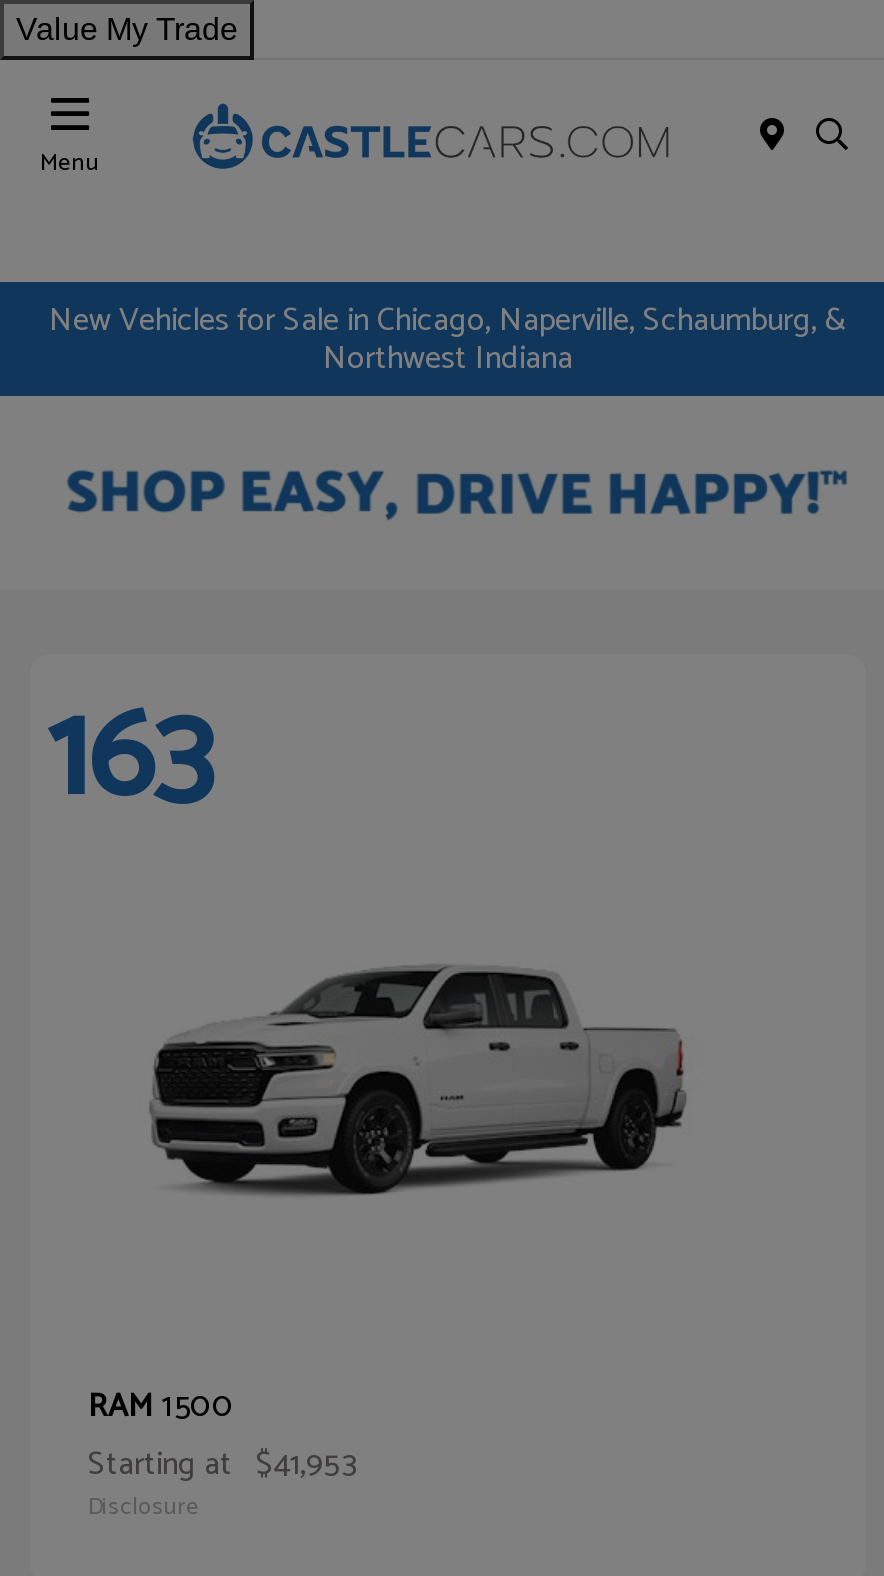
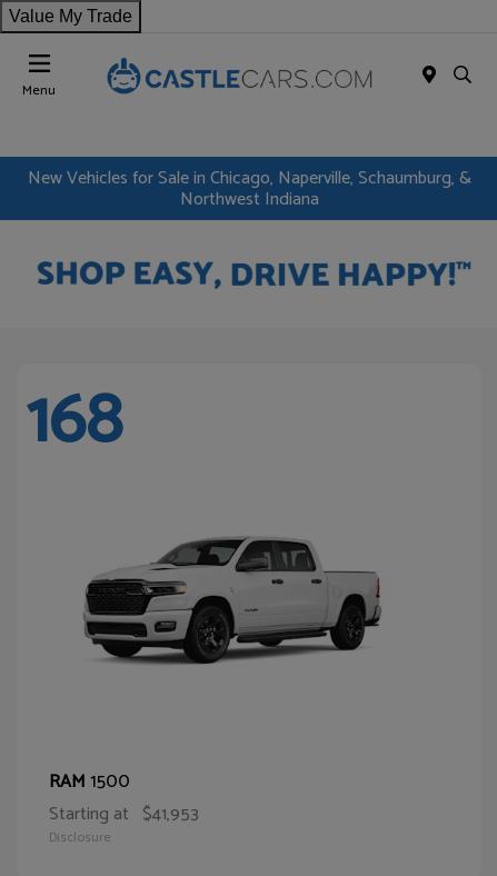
- 163
+ 168
